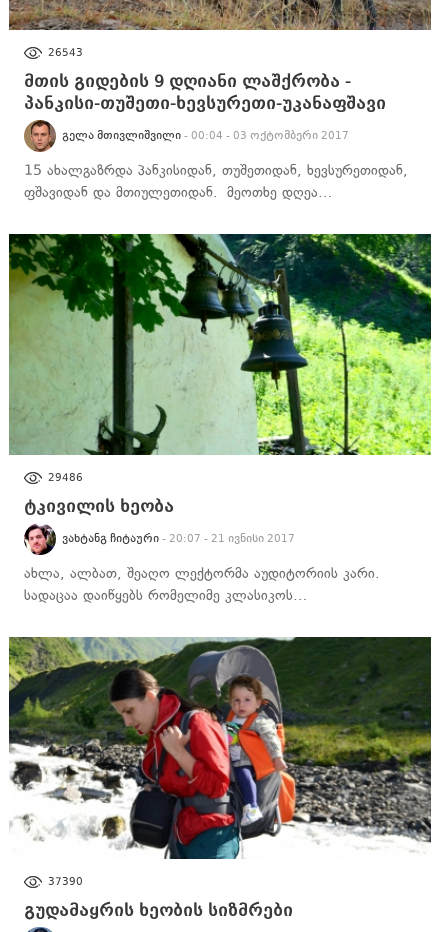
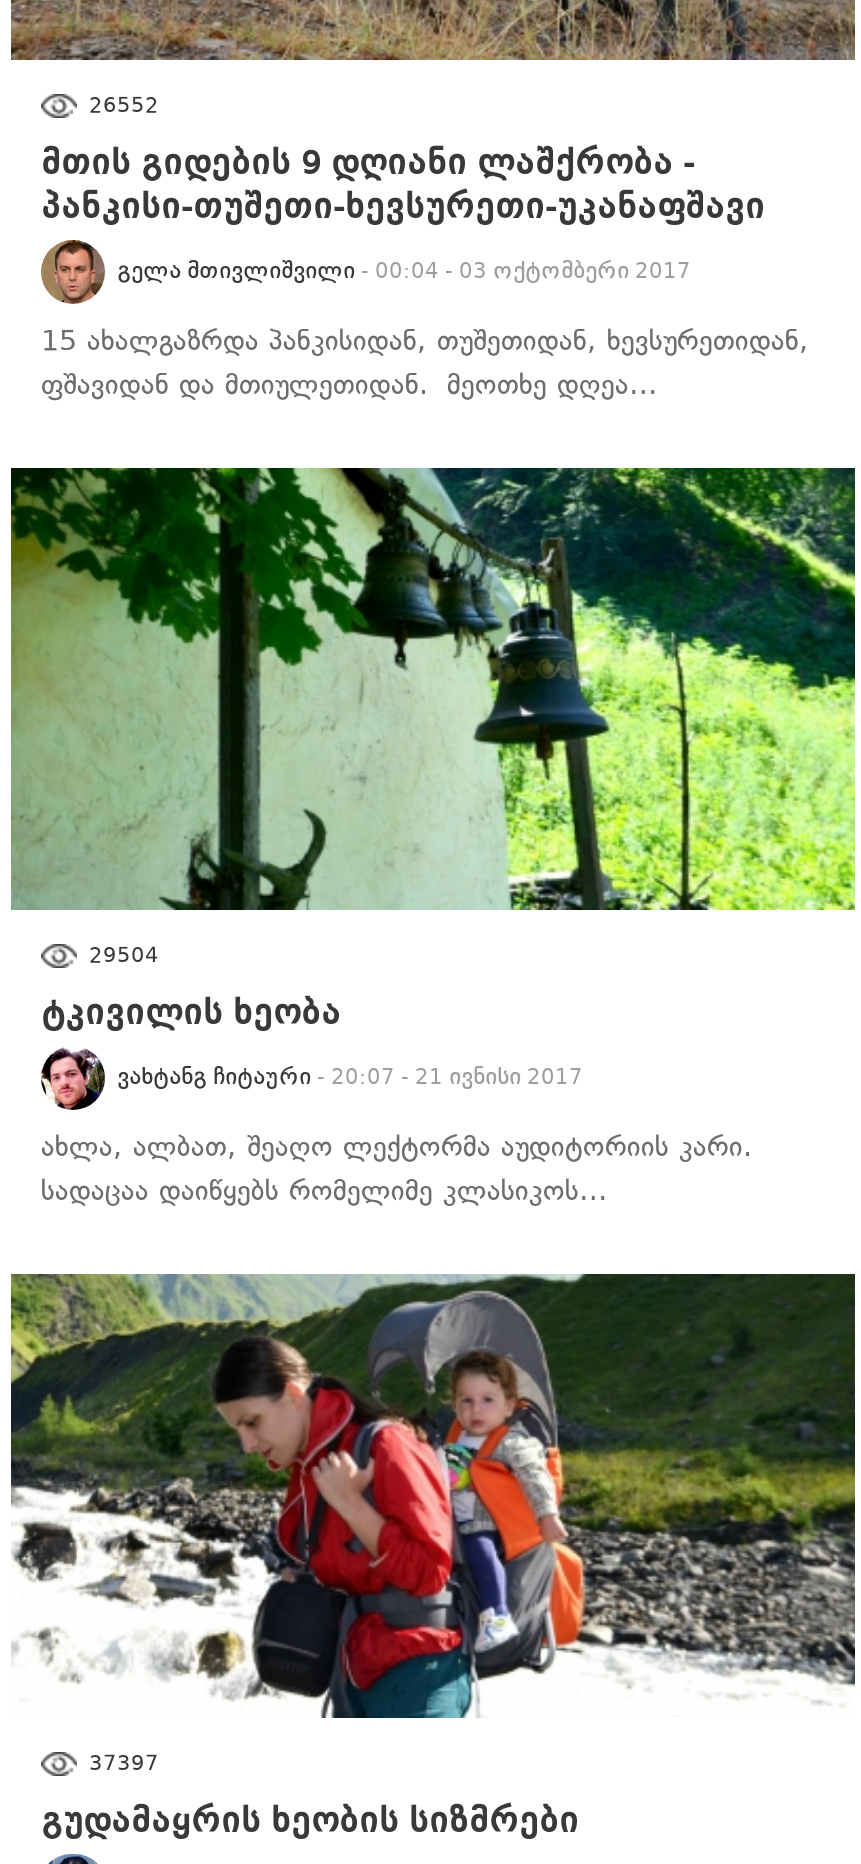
- 26543
+ 26552

- 29486
+ 29504

- 37390
+ 37397
